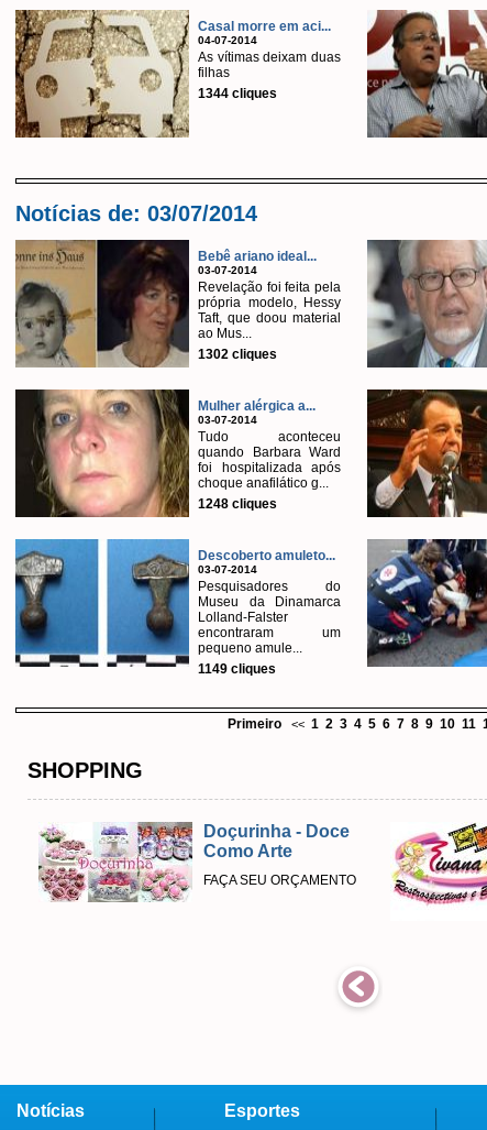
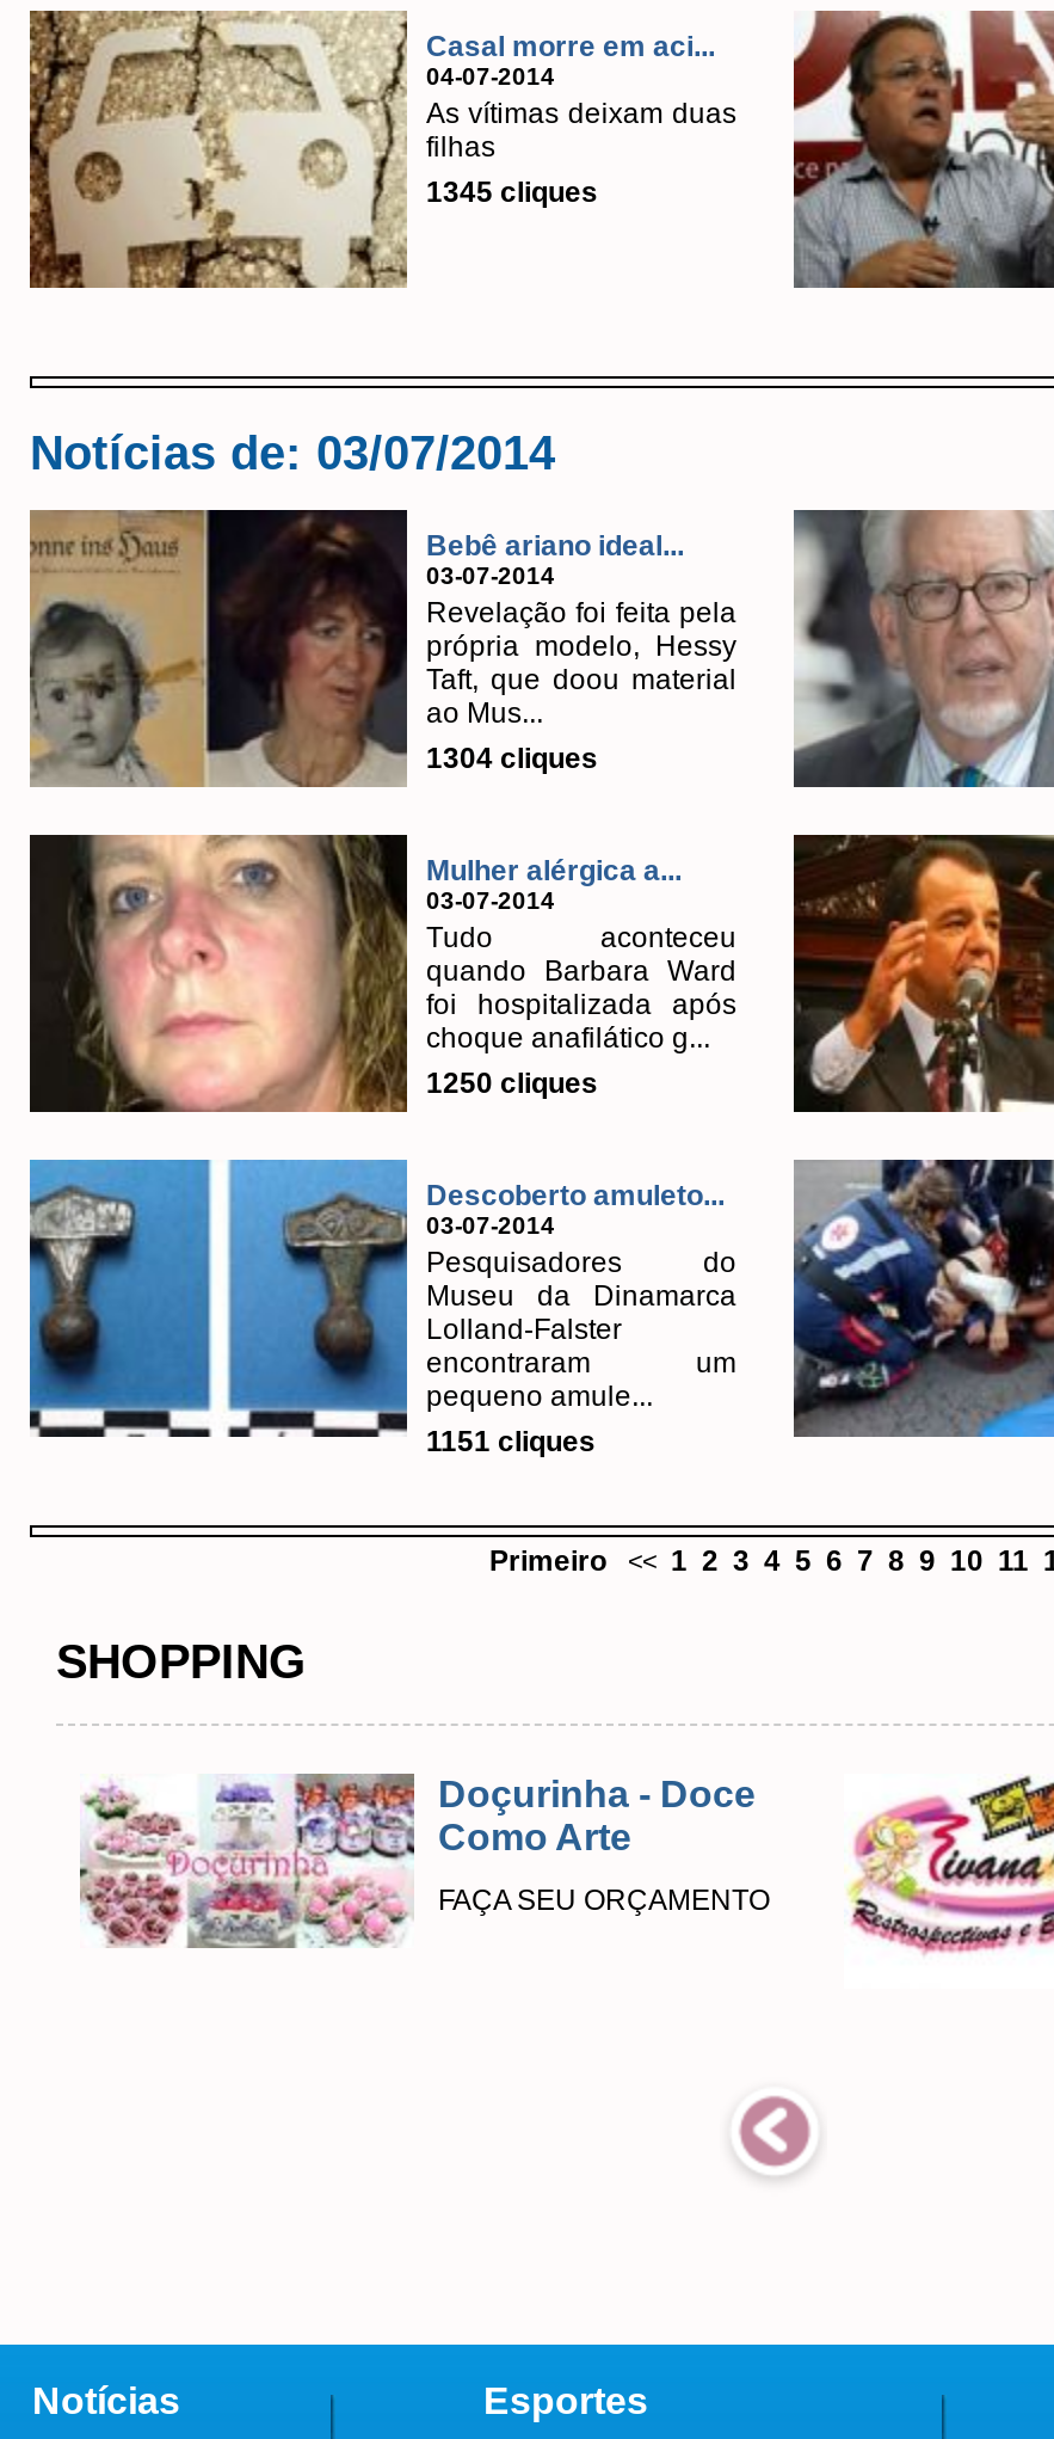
- 1344 cliques
+ 1345 cliques

- 1302 cliques
+ 1304 cliques

- 1248 cliques
+ 1250 cliques

- 1149 cliques
+ 1151 cliques
